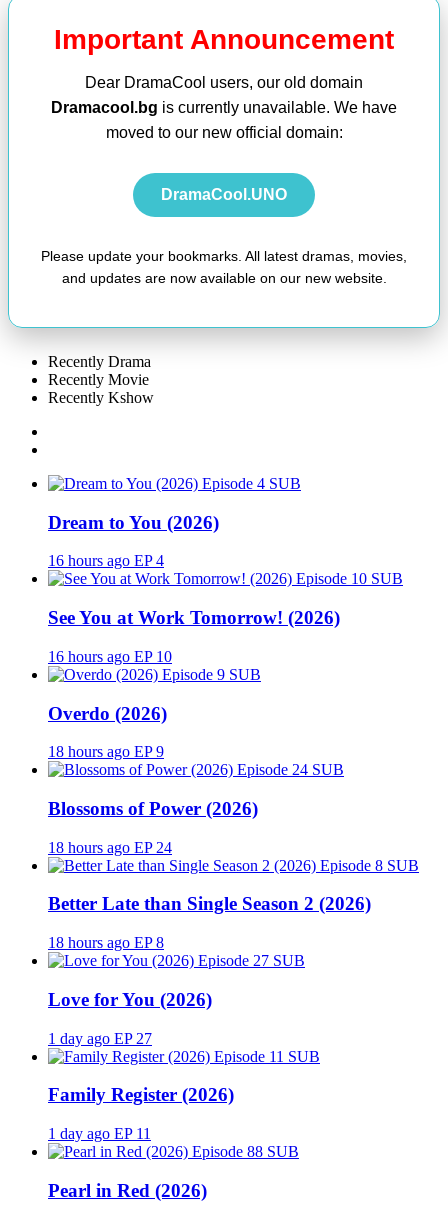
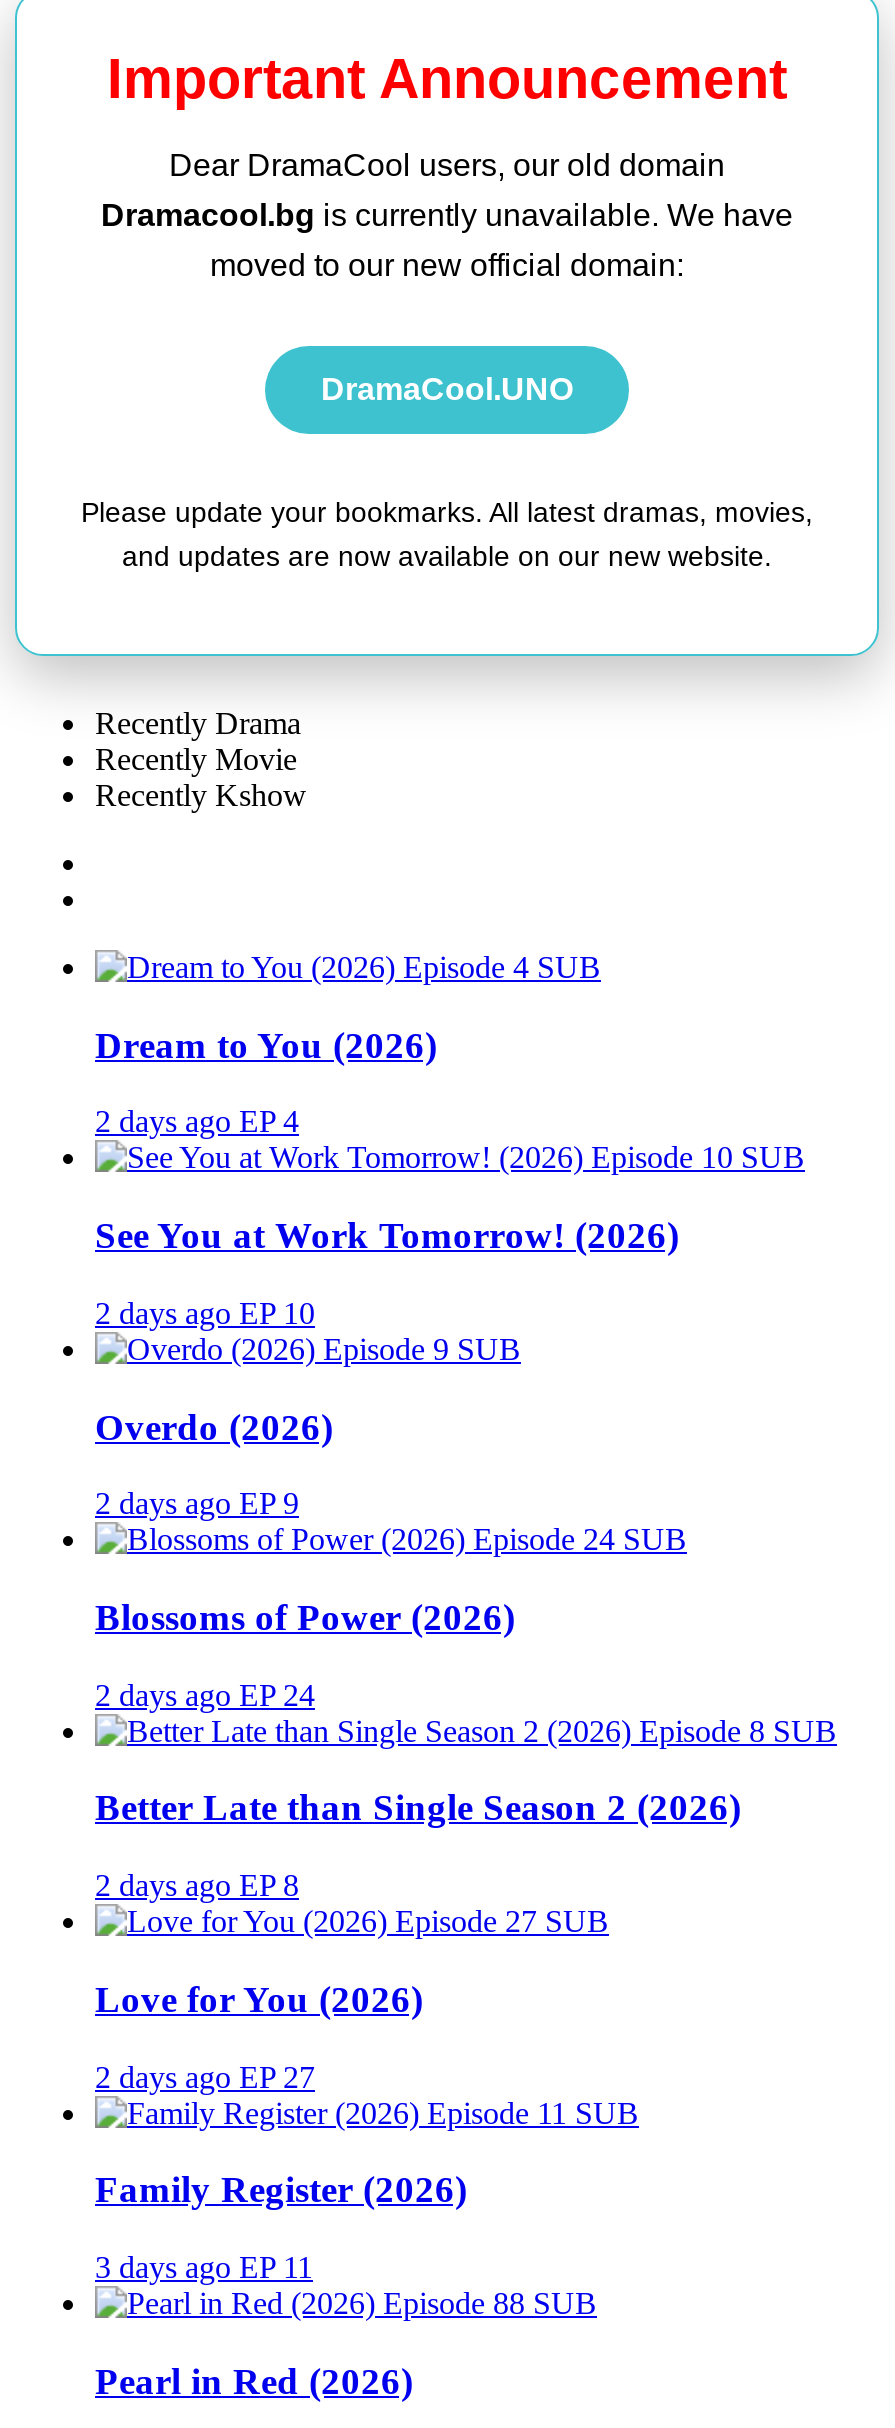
- 16 hours ago EP 4
+ 2 days ago EP 4

- 16 hours ago EP 10
+ 2 days ago EP 10

- 18 hours ago EP 9
+ 2 days ago EP 9

- 18 hours ago EP 24
+ 2 days ago EP 24

- 18 hours ago EP 8
+ 2 days ago EP 8

- 1 day ago EP 27
+ 2 days ago EP 27

- 1 day ago EP 11
+ 3 days ago EP 11
